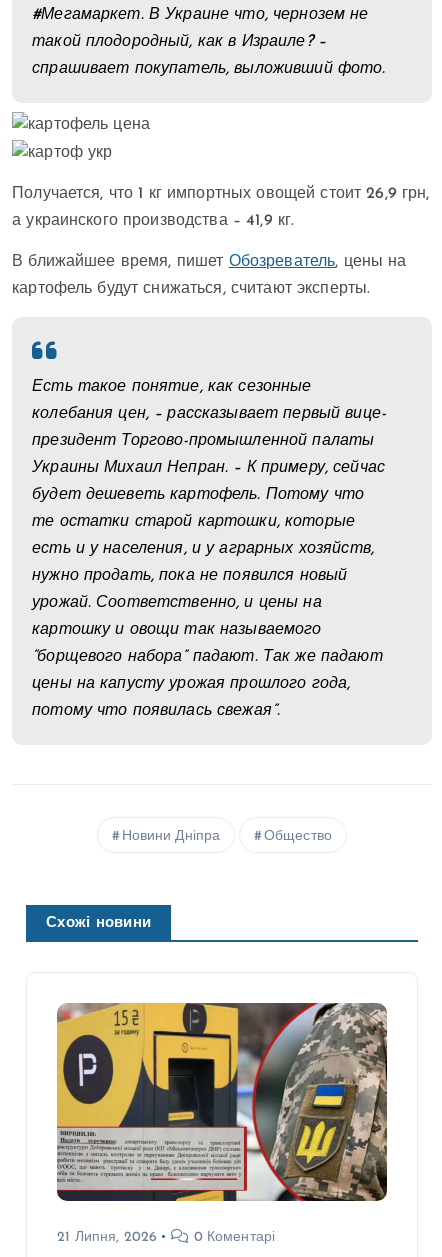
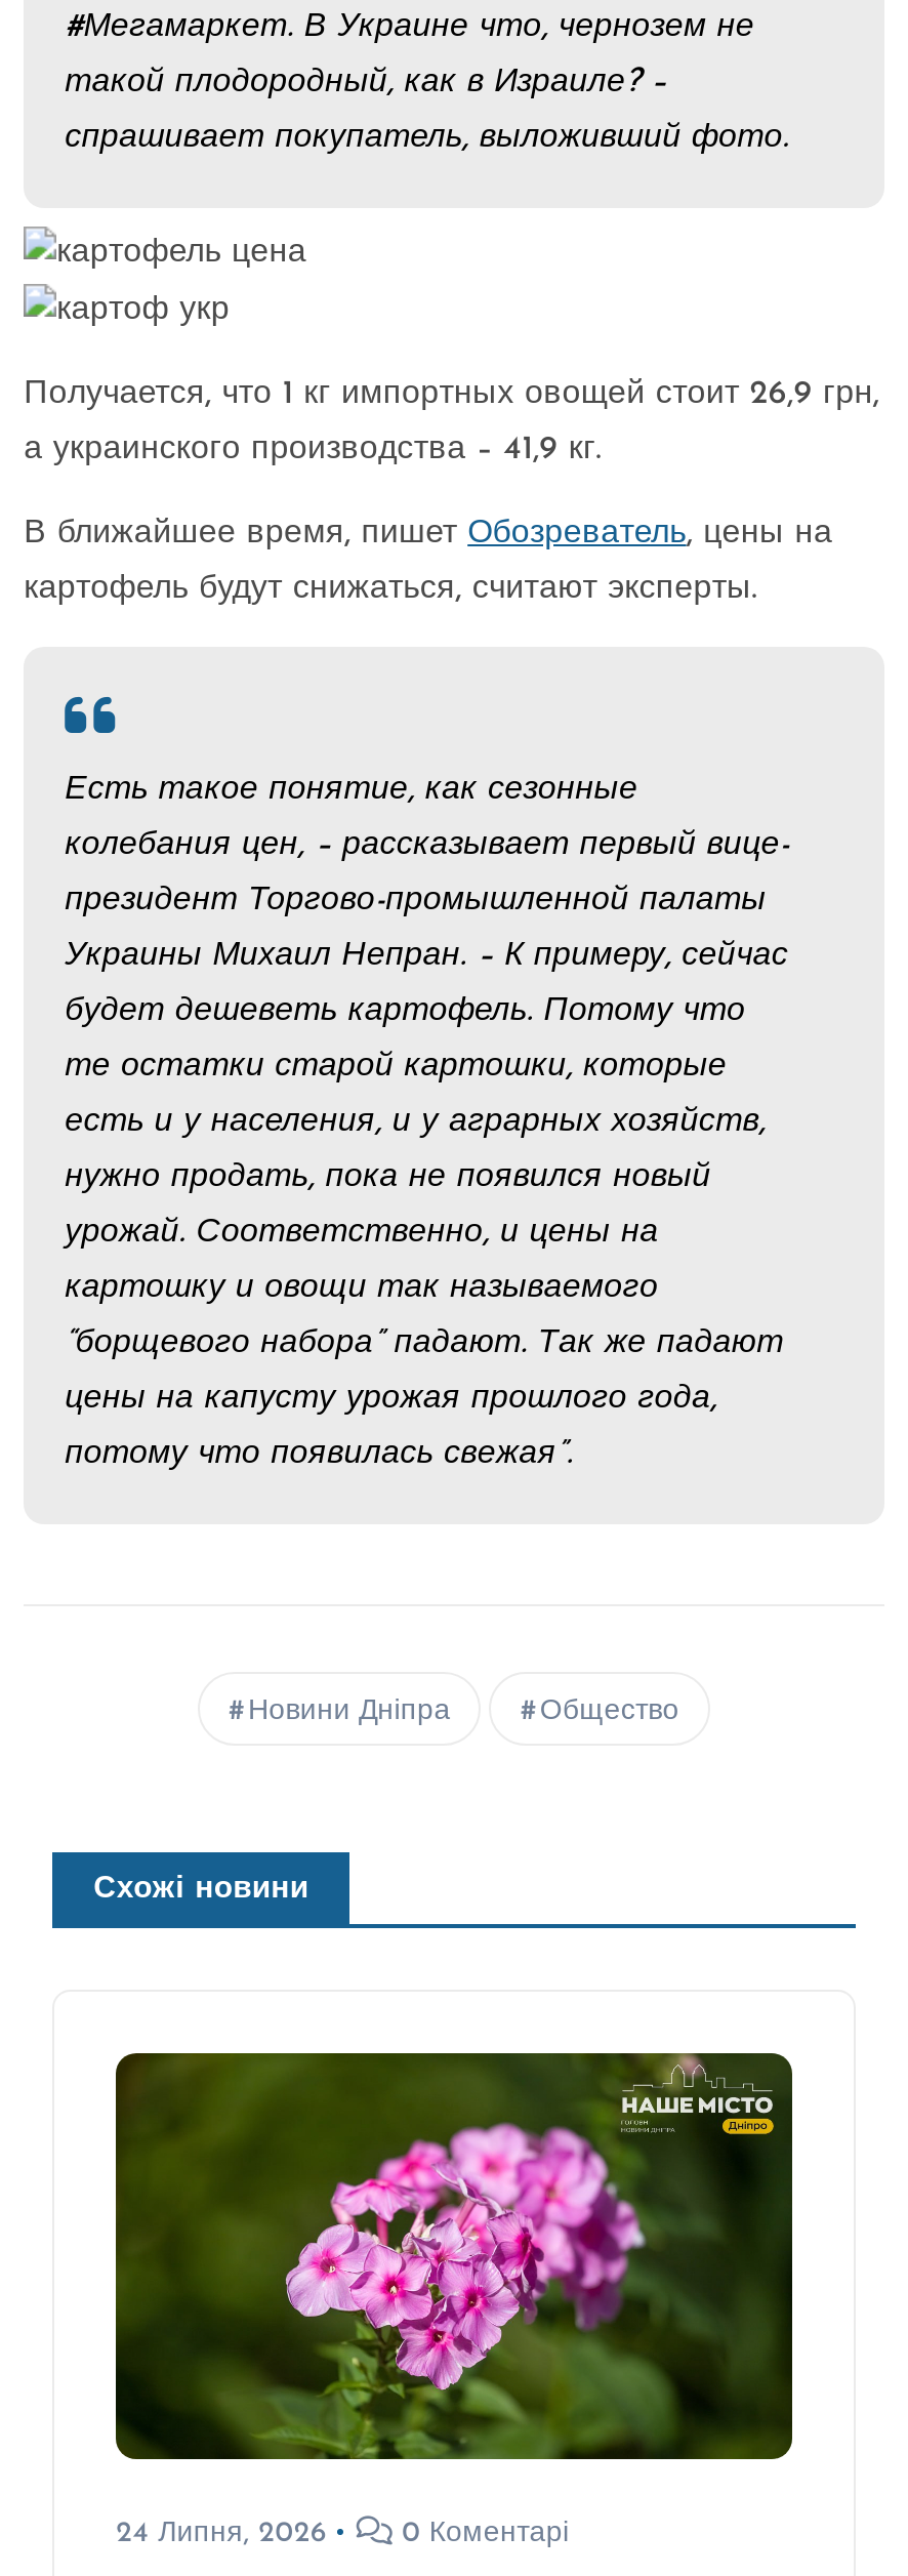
- [image]
- 21 Липня, 2026
+ [image]
+ 24 Липня, 2026
